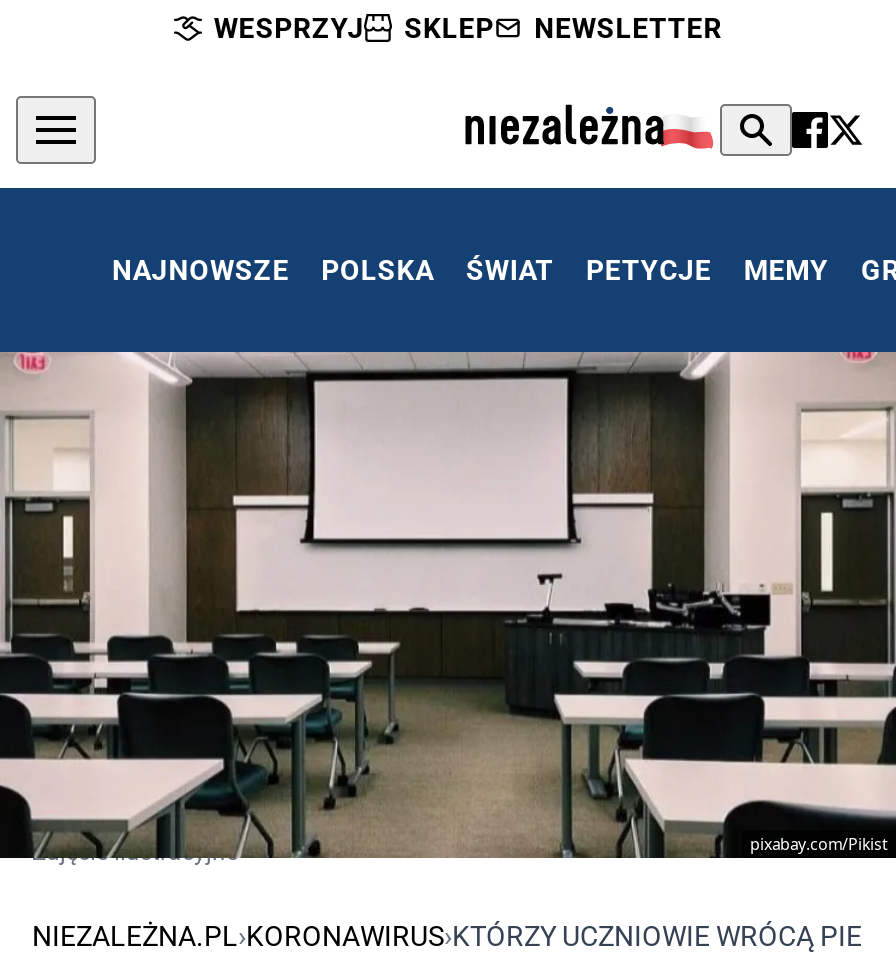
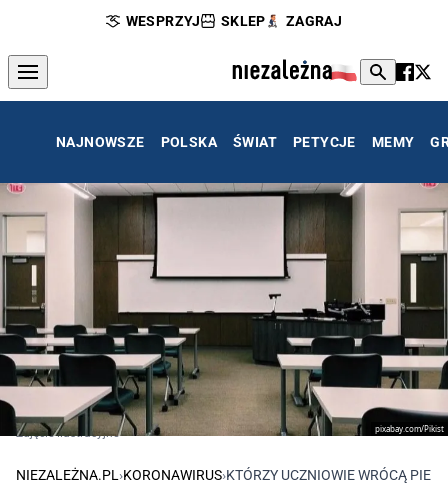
- NEWSLETTER
+ ZAGRAJ
